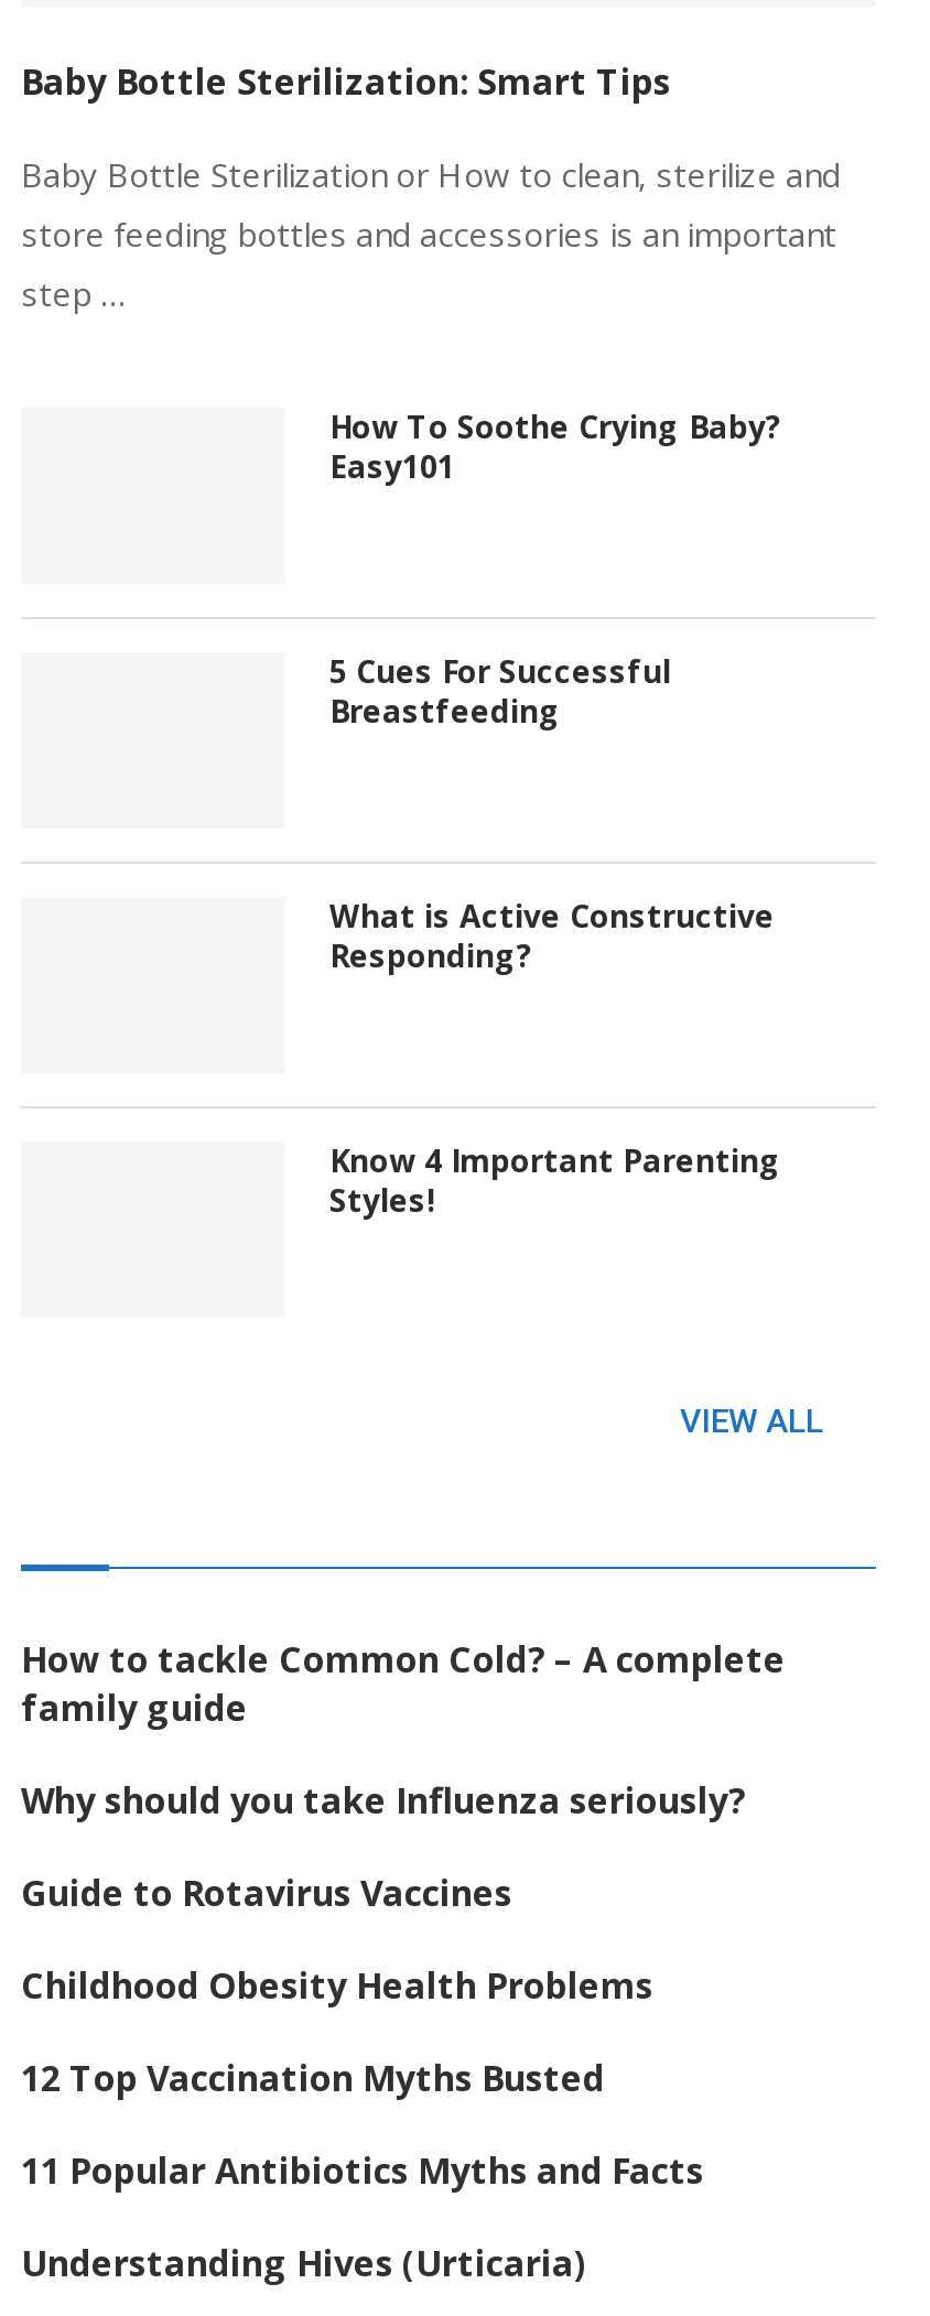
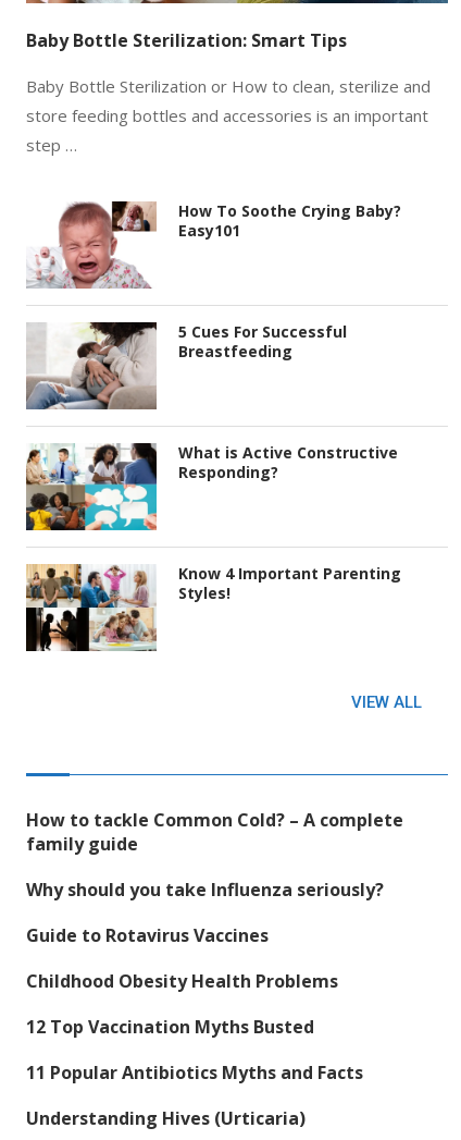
+ [image]

+ [image]

+ [image]

+ [image]
